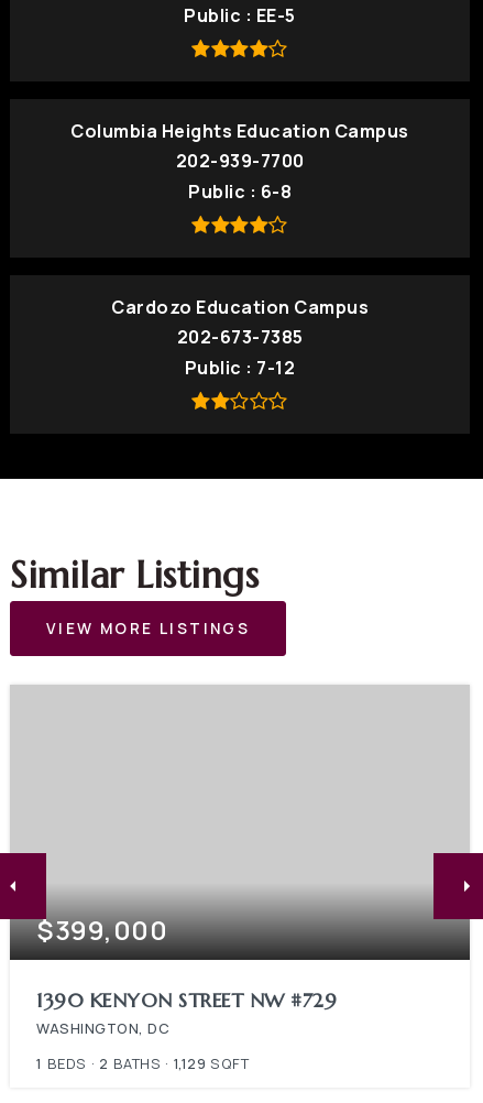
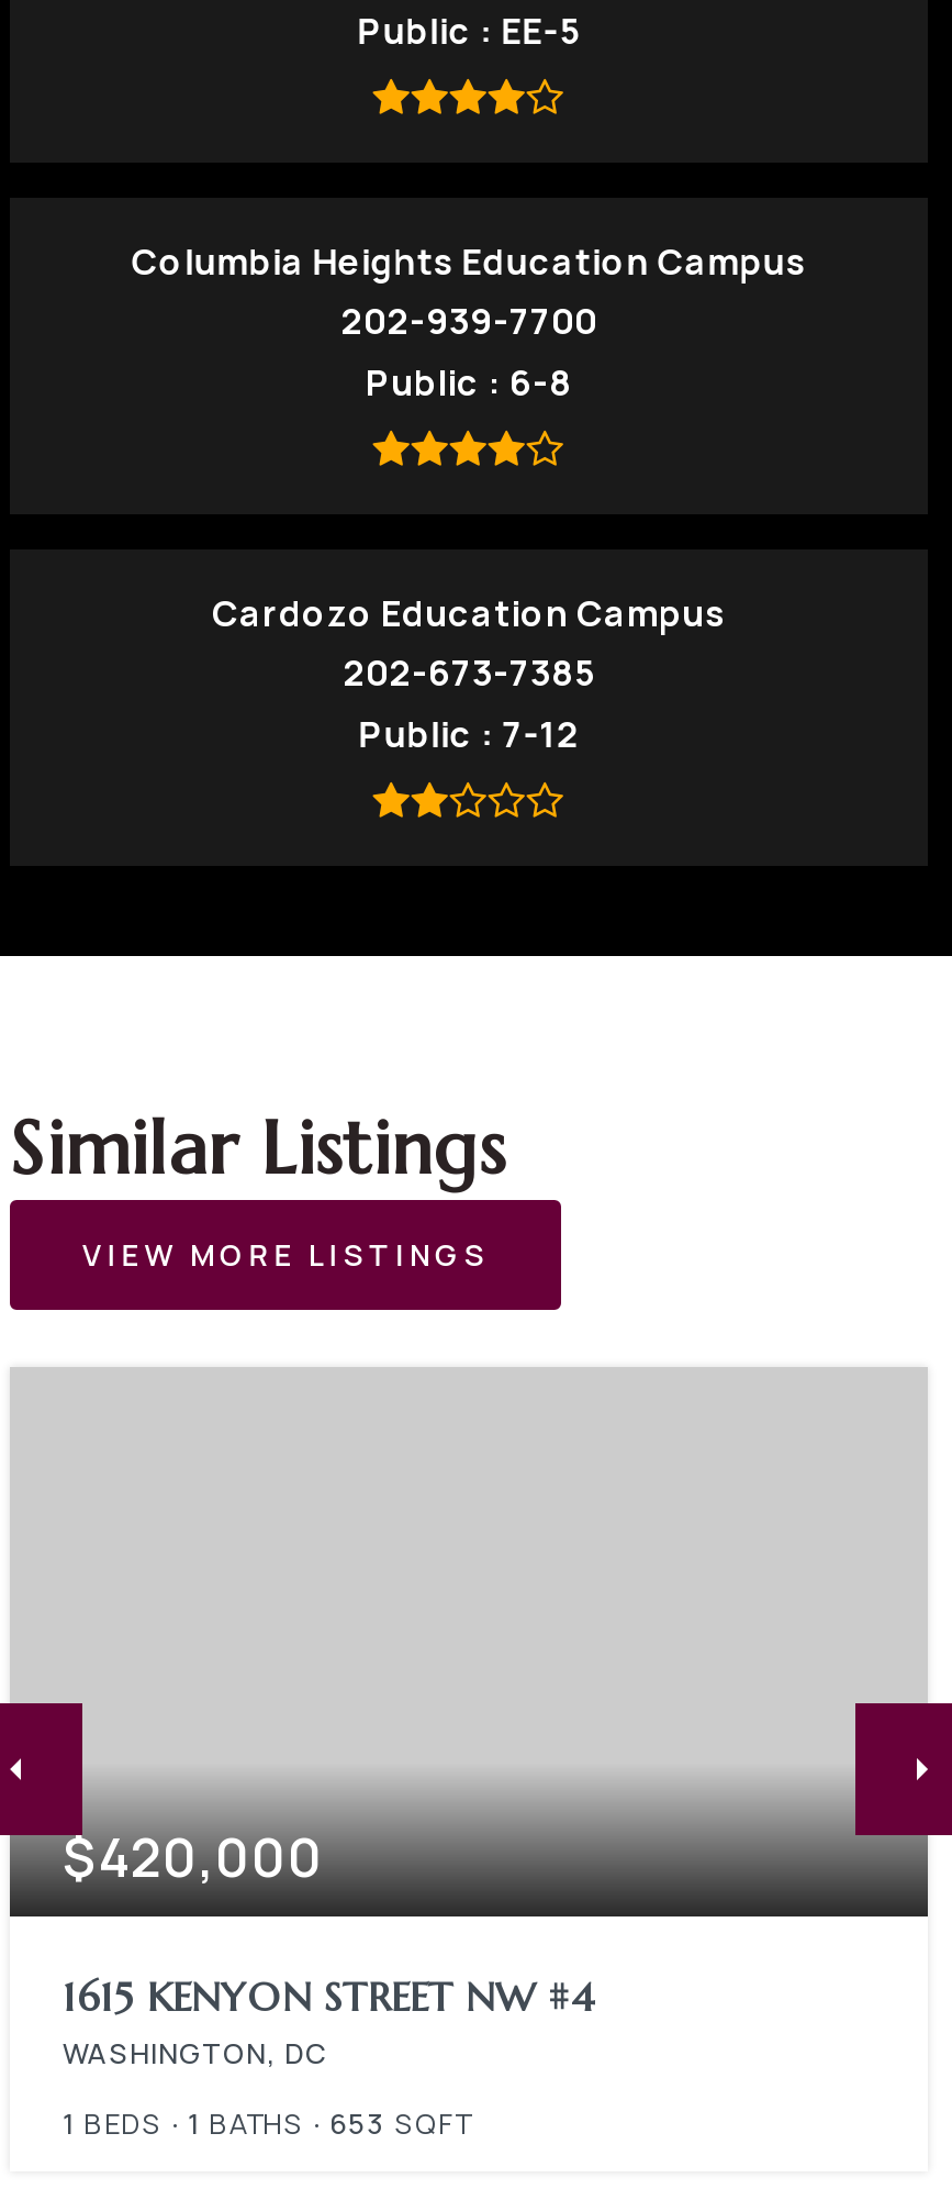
- $399,000
+ $420,000

- 1390 KENYON STREET NW #729
+ 1615 KENYON STREET NW #4

- 2 BATHS
+ 1 BATHS

- 1,129 SQFT
+ 653 SQFT
